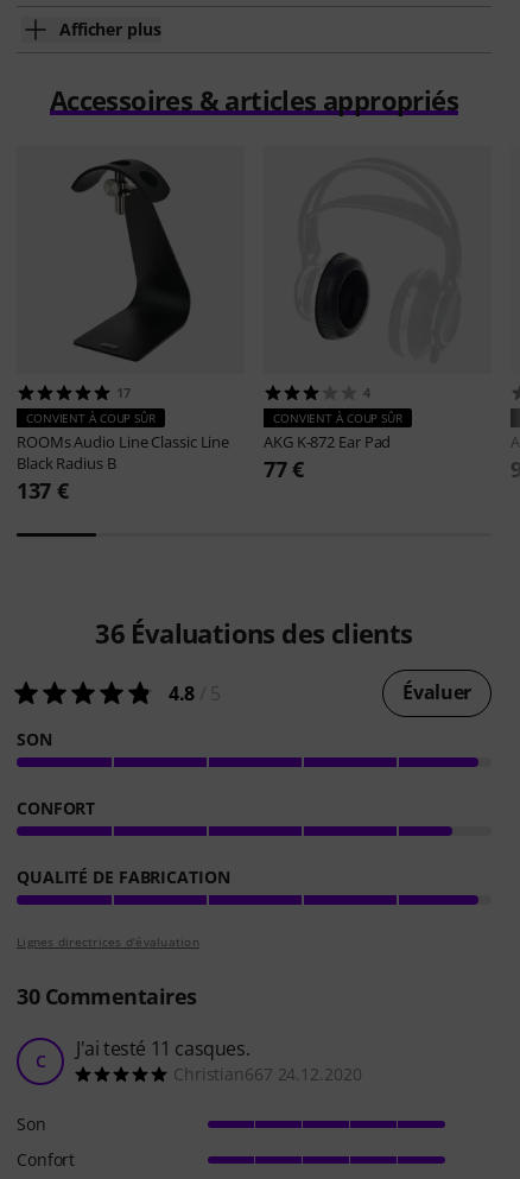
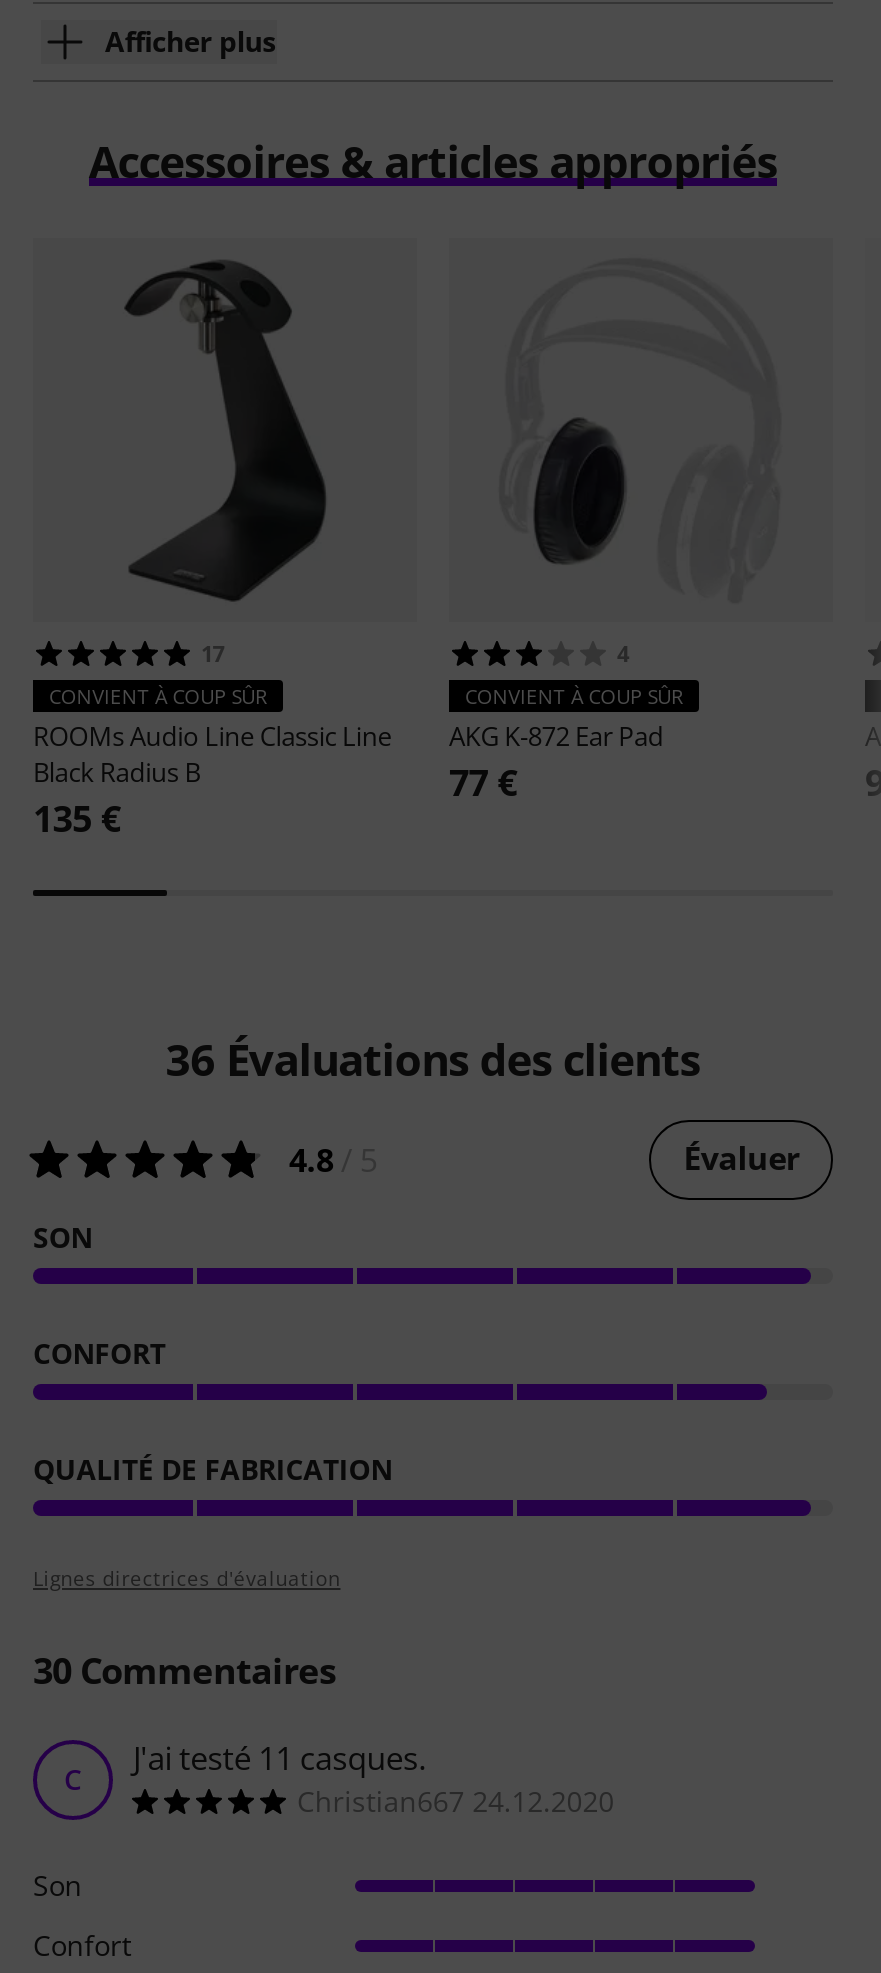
- 137 €
+ 135 €
